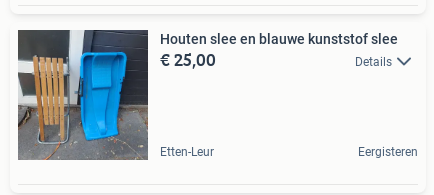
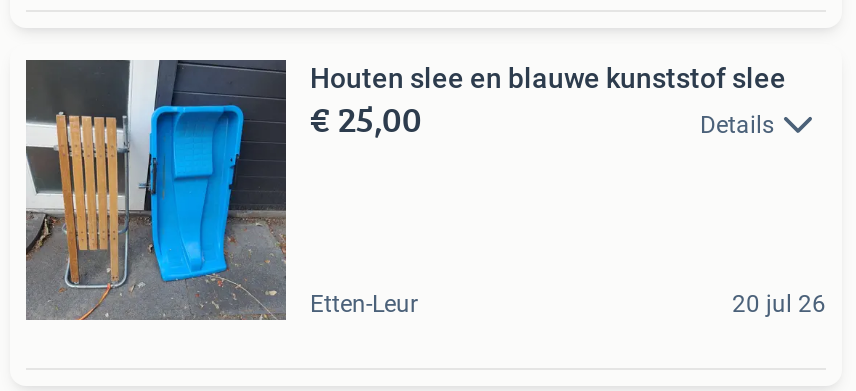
- Eergisteren
+ 20 jul 26
